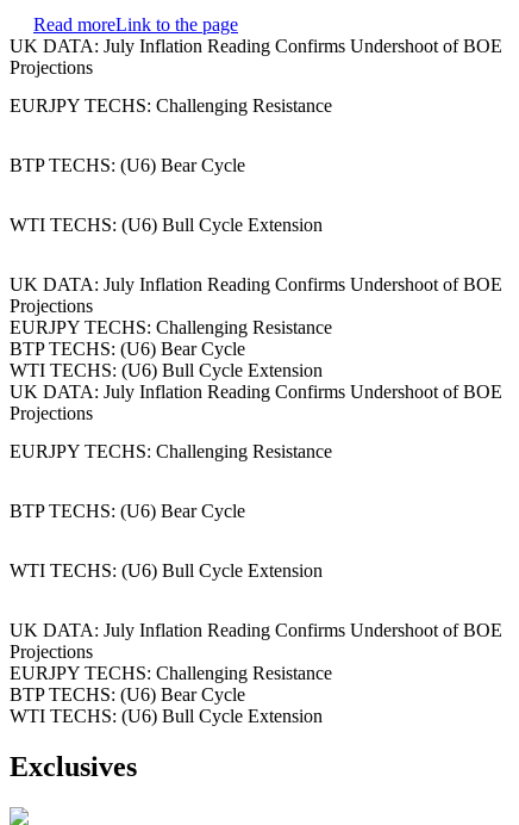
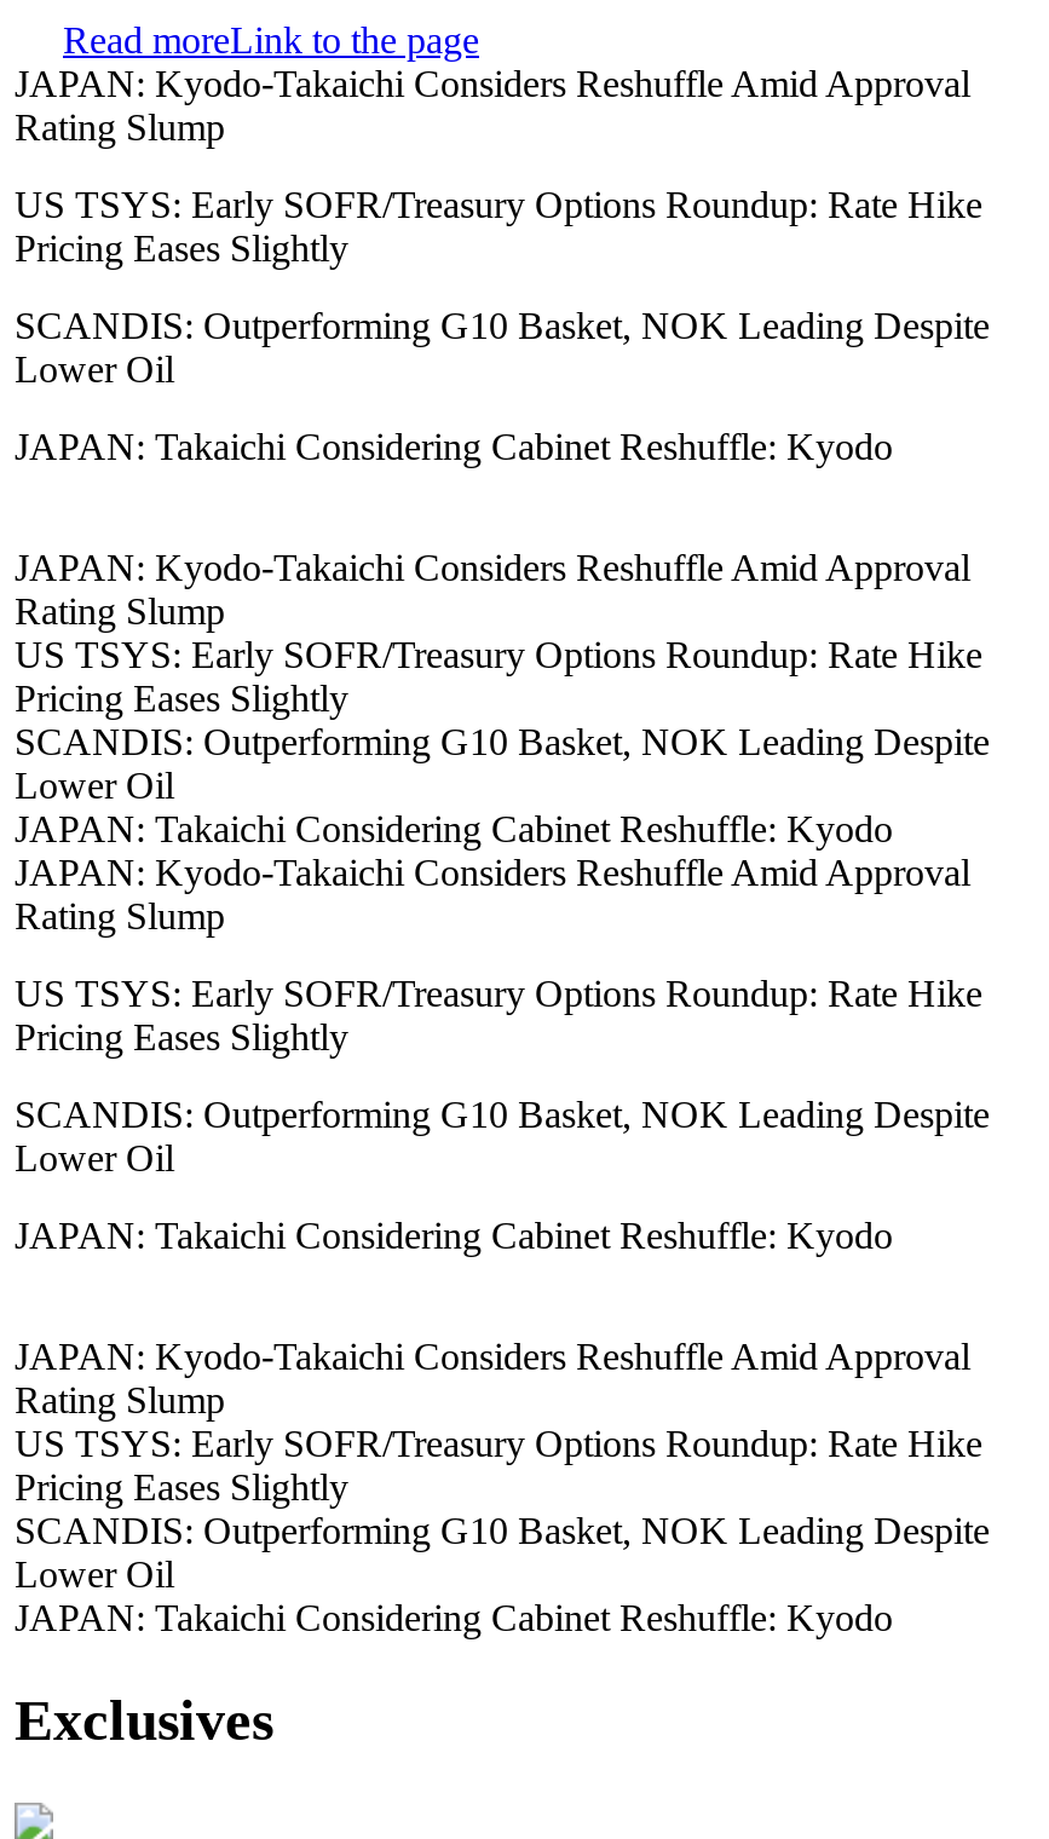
- UK DATA: July Inflation Reading Confirms Undershoot of BOE
- Projections
+ JAPAN: Kyodo-Takaichi Considers Reshuffle Amid Approval
+ Rating Slump

- EURJPY TECHS: Challenging Resistance
+ US TSYS: Early SOFR/Treasury Options Roundup: Rate Hike
+ Pricing Eases Slightly

- BTP TECHS: (U6) Bear Cycle
+ SCANDIS: Outperforming G10 Basket, NOK Leading Despite
+ Lower Oil

- WTI TECHS: (U6) Bull Cycle Extension
+ JAPAN: Takaichi Considering Cabinet Reshuffle: Kyodo

- UK DATA: July Inflation Reading Confirms Undershoot of BOE
- Projections
- EURJPY TECHS: Challenging Resistance
- BTP TECHS: (U6) Bear Cycle
- WTI TECHS: (U6) Bull Cycle Extension
- UK DATA: July Inflation Reading Confirms Undershoot of BOE
- Projections
+ JAPAN: Kyodo-Takaichi Considers Reshuffle Amid Approval
+ Rating Slump
+ US TSYS: Early SOFR/Treasury Options Roundup: Rate Hike
+ Pricing Eases Slightly
+ SCANDIS: Outperforming G10 Basket, NOK Leading Despite
+ Lower Oil
+ JAPAN: Takaichi Considering Cabinet Reshuffle: Kyodo
+ JAPAN: Kyodo-Takaichi Considers Reshuffle Amid Approval
+ Rating Slump

- EURJPY TECHS: Challenging Resistance
+ US TSYS: Early SOFR/Treasury Options Roundup: Rate Hike
+ Pricing Eases Slightly

- BTP TECHS: (U6) Bear Cycle
+ SCANDIS: Outperforming G10 Basket, NOK Leading Despite
+ Lower Oil

- WTI TECHS: (U6) Bull Cycle Extension
+ JAPAN: Takaichi Considering Cabinet Reshuffle: Kyodo

- UK DATA: July Inflation Reading Confirms Undershoot of BOE
- Projections
- EURJPY TECHS: Challenging Resistance
- BTP TECHS: (U6) Bear Cycle
- WTI TECHS: (U6) Bull Cycle Extension
+ JAPAN: Kyodo-Takaichi Considers Reshuffle Amid Approval
+ Rating Slump
+ US TSYS: Early SOFR/Treasury Options Roundup: Rate Hike
+ Pricing Eases Slightly
+ SCANDIS: Outperforming G10 Basket, NOK Leading Despite
+ Lower Oil
+ JAPAN: Takaichi Considering Cabinet Reshuffle: Kyodo
